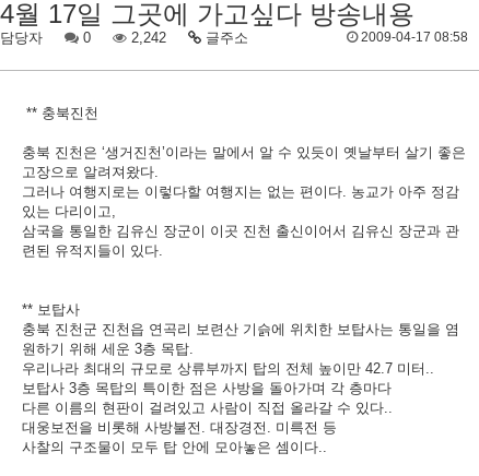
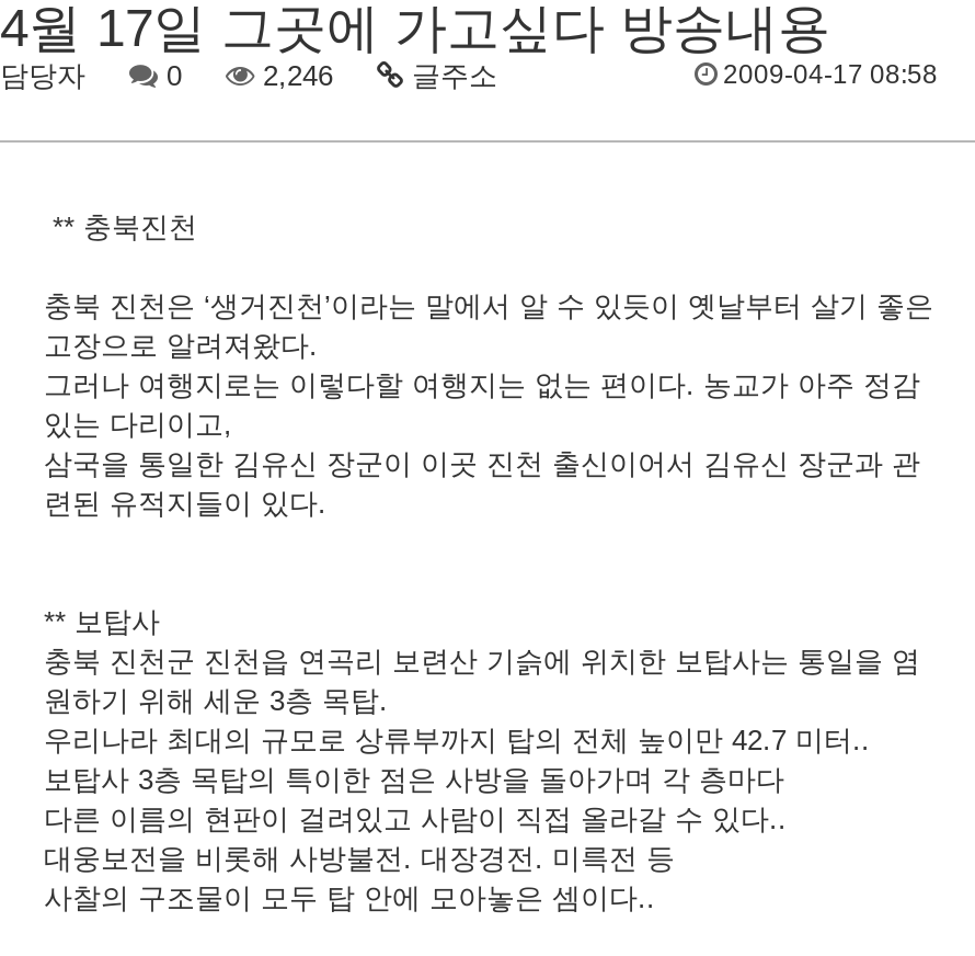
- 2,242
+ 2,246
